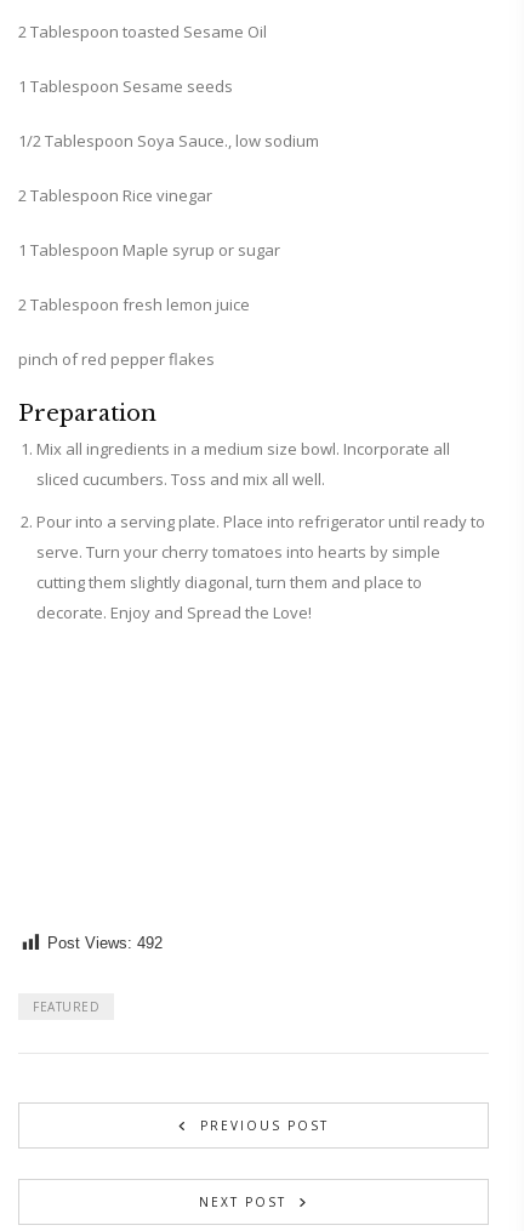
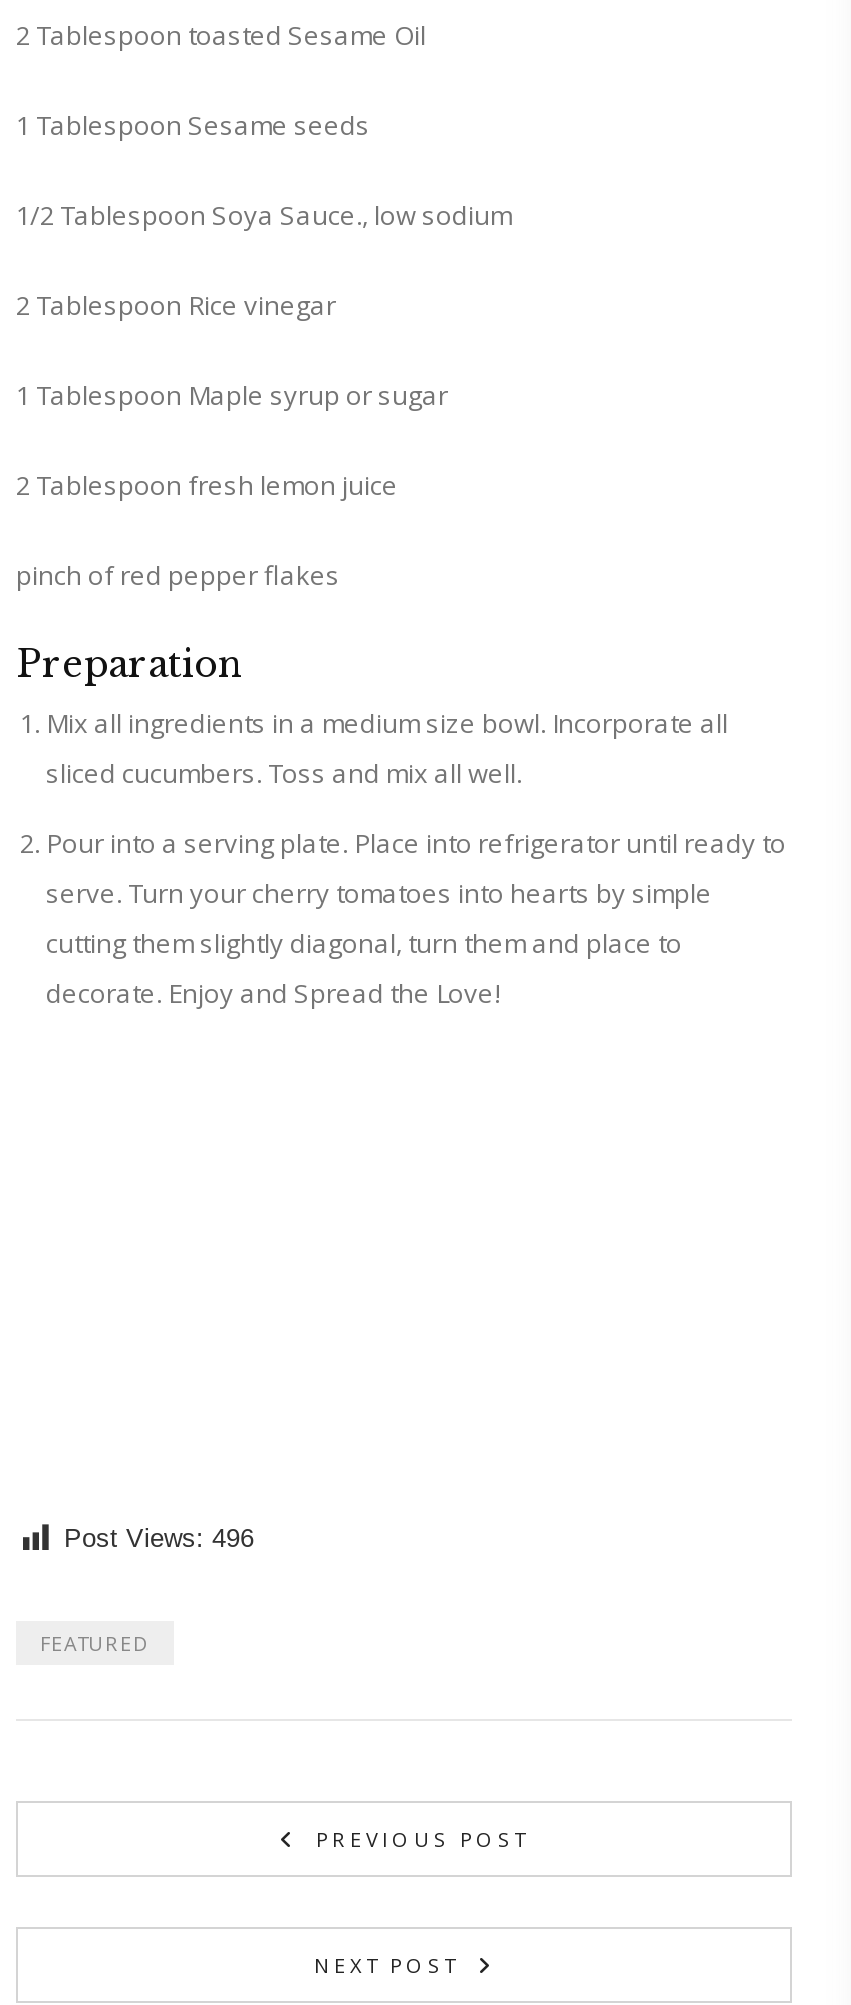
- Post Views: 492
+ Post Views: 496
